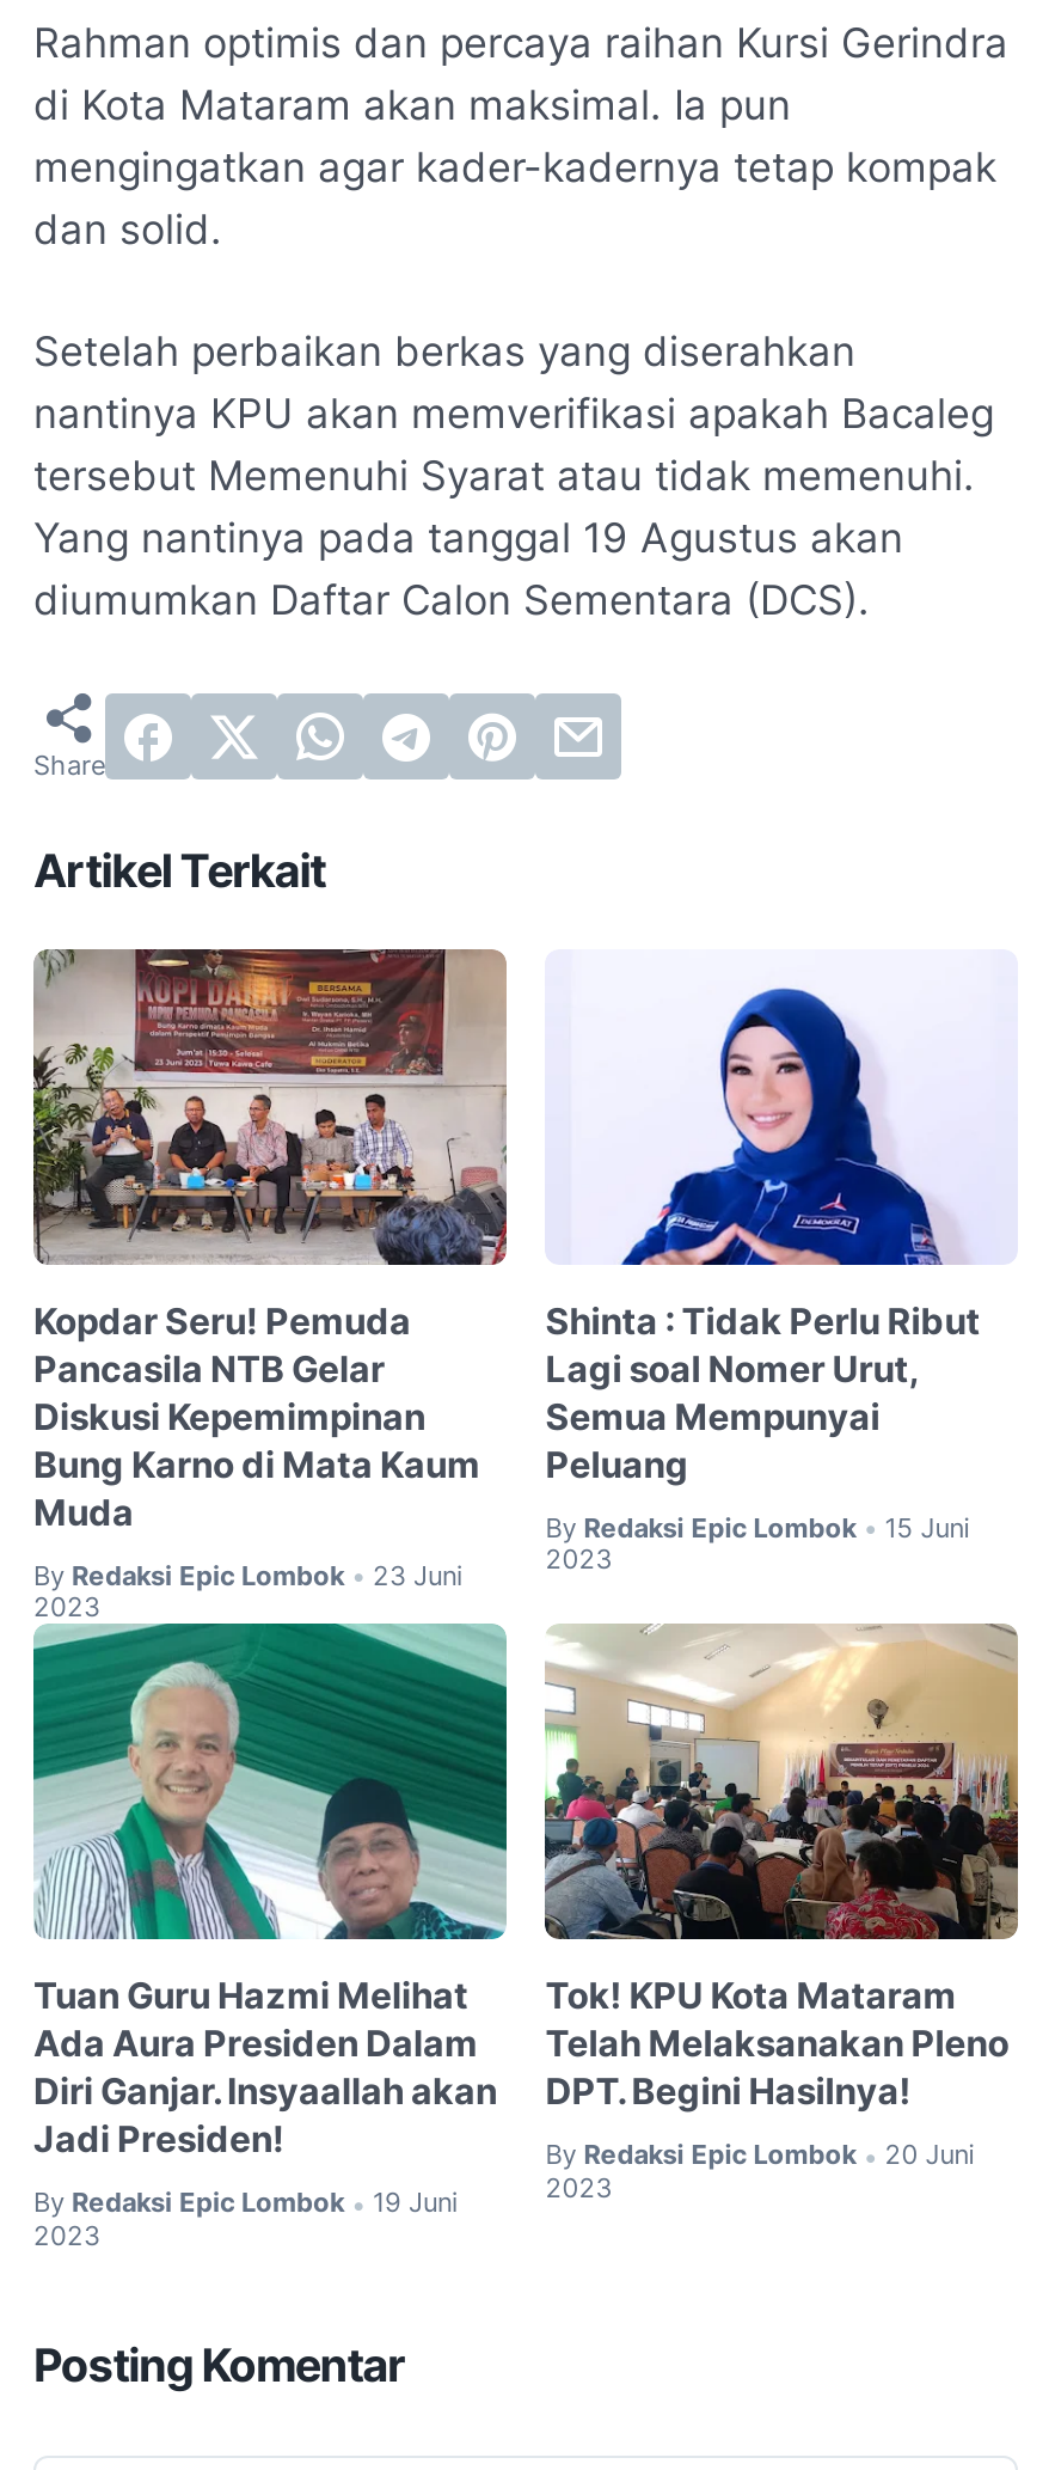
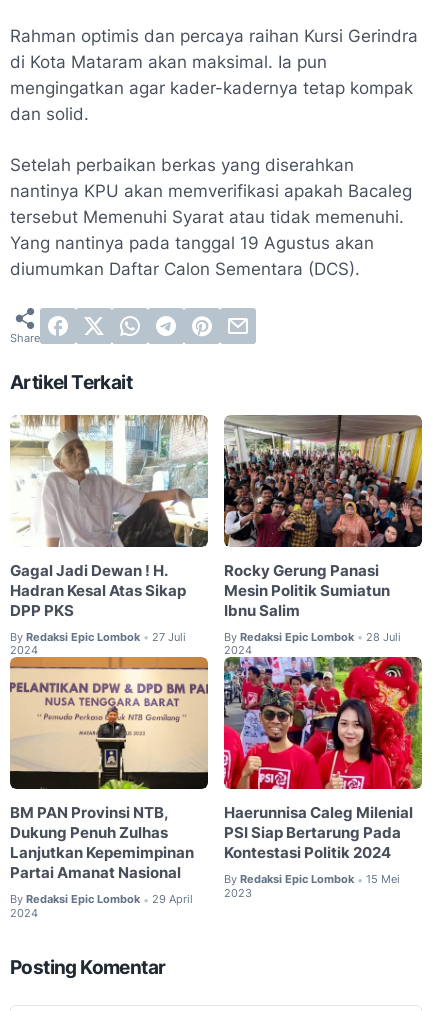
- [image]
- Kopdar Seru! Pemuda
- Pancasila NTB Gelar
- Diskusi Kepemimpinan
- Bung Karno di Mata Kaum
- Muda
+ [image]
+ Gagal Jadi Dewan ! H.
+ Hadran Kesal Atas Sikap
+ DPP PKS

- [image]
- Shinta : Tidak Perlu Ribut
- Lagi soal Nomer Urut,
- Semua Mempunyai
- Peluang
+ [image]
+ Rocky Gerung Panasi
+ Mesin Politik Sumiatun
+ Ibnu Salim

- By Redaksi Epic Lombok • 15 Juni
- 2023
+ By Redaksi Epic Lombok • 28 Juli
+ 2024

- [image]
- By Redaksi Epic Lombok • 23 Juni
- 2023
+ [image]
+ By Redaksi Epic Lombok • 27 Juli
+ 2024

- [image]
+ [image]

- Tuan Guru Hazmi Melihat
- Ada Aura Presiden Dalam
- Diri Ganjar. Insyaallah akan
- Jadi Presiden!
+ BM PAN Provinsi NTB,
+ Dukung Penuh Zulhas
+ Lanjutkan Kepemimpinan
+ Partai Amanat Nasional

- Tok! KPU Kota Mataram
- Telah Melaksanakan Pleno
- DPT. Begini Hasilnya!
+ Haerunnisa Caleg Milenial
+ PSI Siap Bertarung Pada
+ Kontestasi Politik 2024

- By Redaksi Epic Lombok • 20 Juni
+ By Redaksi Epic Lombok • 15 Mei

- By Redaksi Epic Lombok • 19 Juni
- 2023
+ By Redaksi Epic Lombok • 29 April
+ 2024
